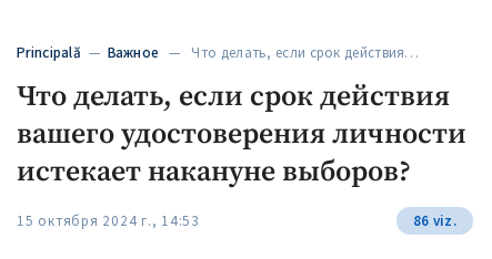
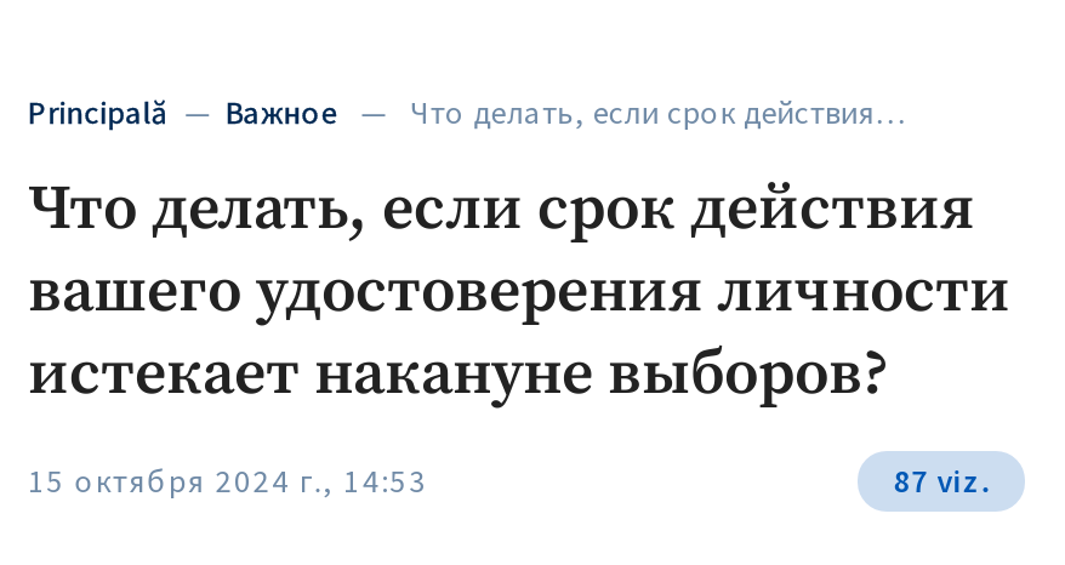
- 86 viz.
+ 87 viz.
